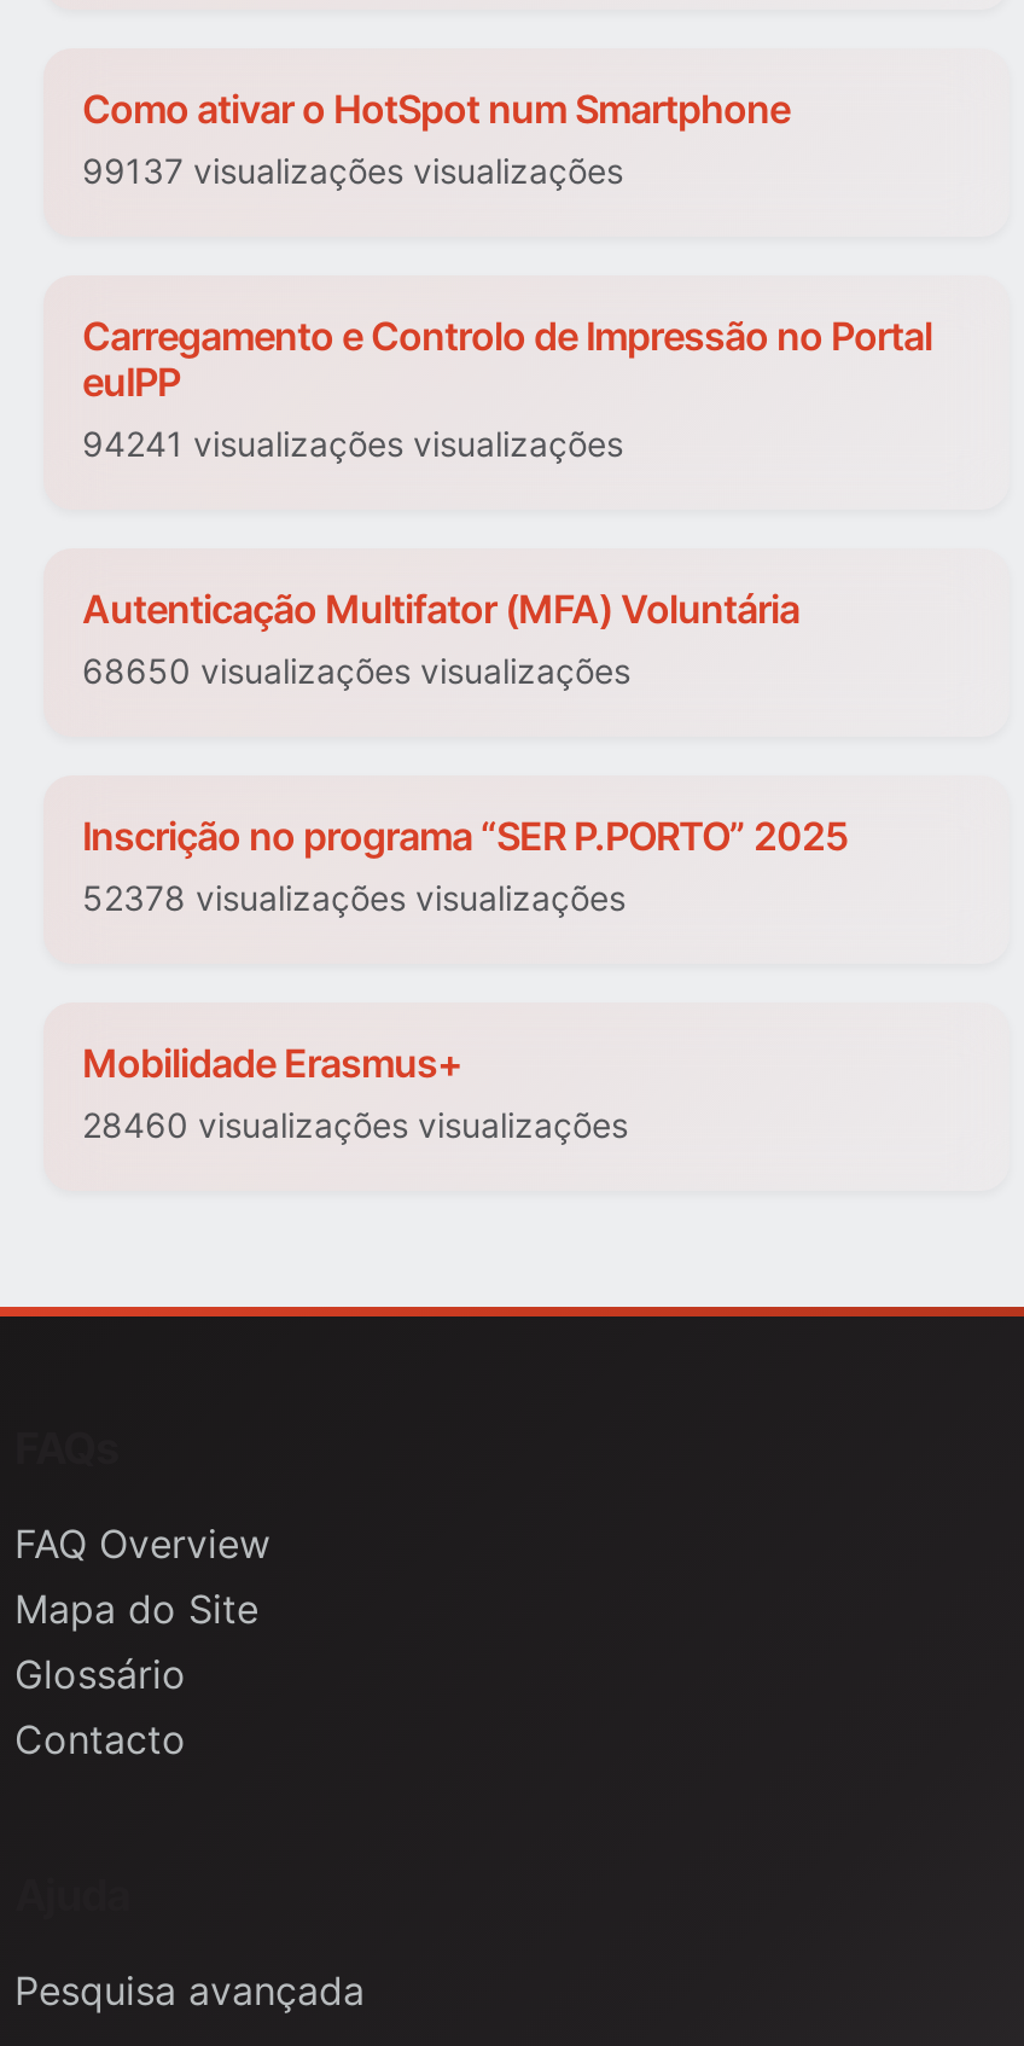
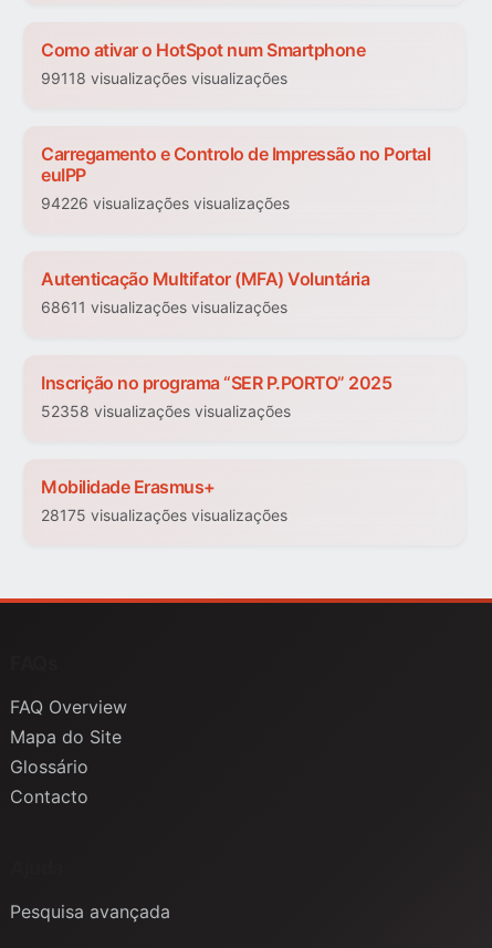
- 99137 visualizações visualizações
+ 99118 visualizações visualizações

- 94241 visualizações visualizações
+ 94226 visualizações visualizações

- 68650 visualizações visualizações
+ 68611 visualizações visualizações

- 52378 visualizações visualizações
+ 52358 visualizações visualizações

- 28460 visualizações visualizações
+ 28175 visualizações visualizações
